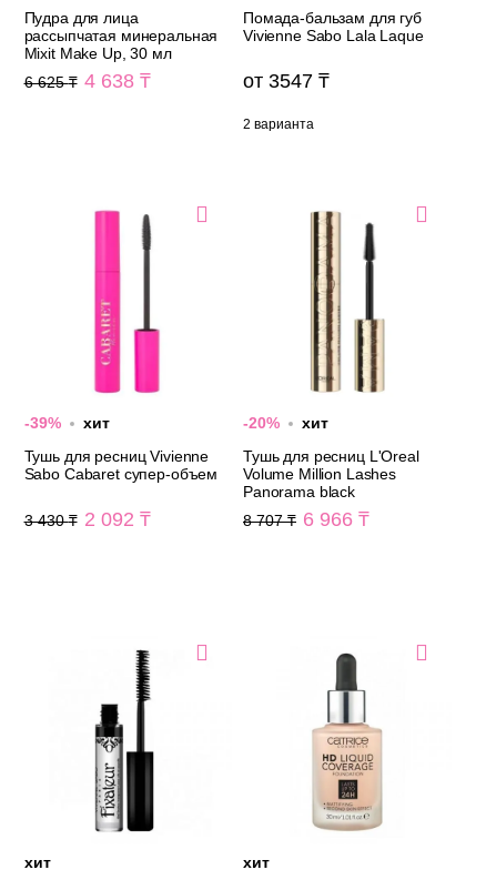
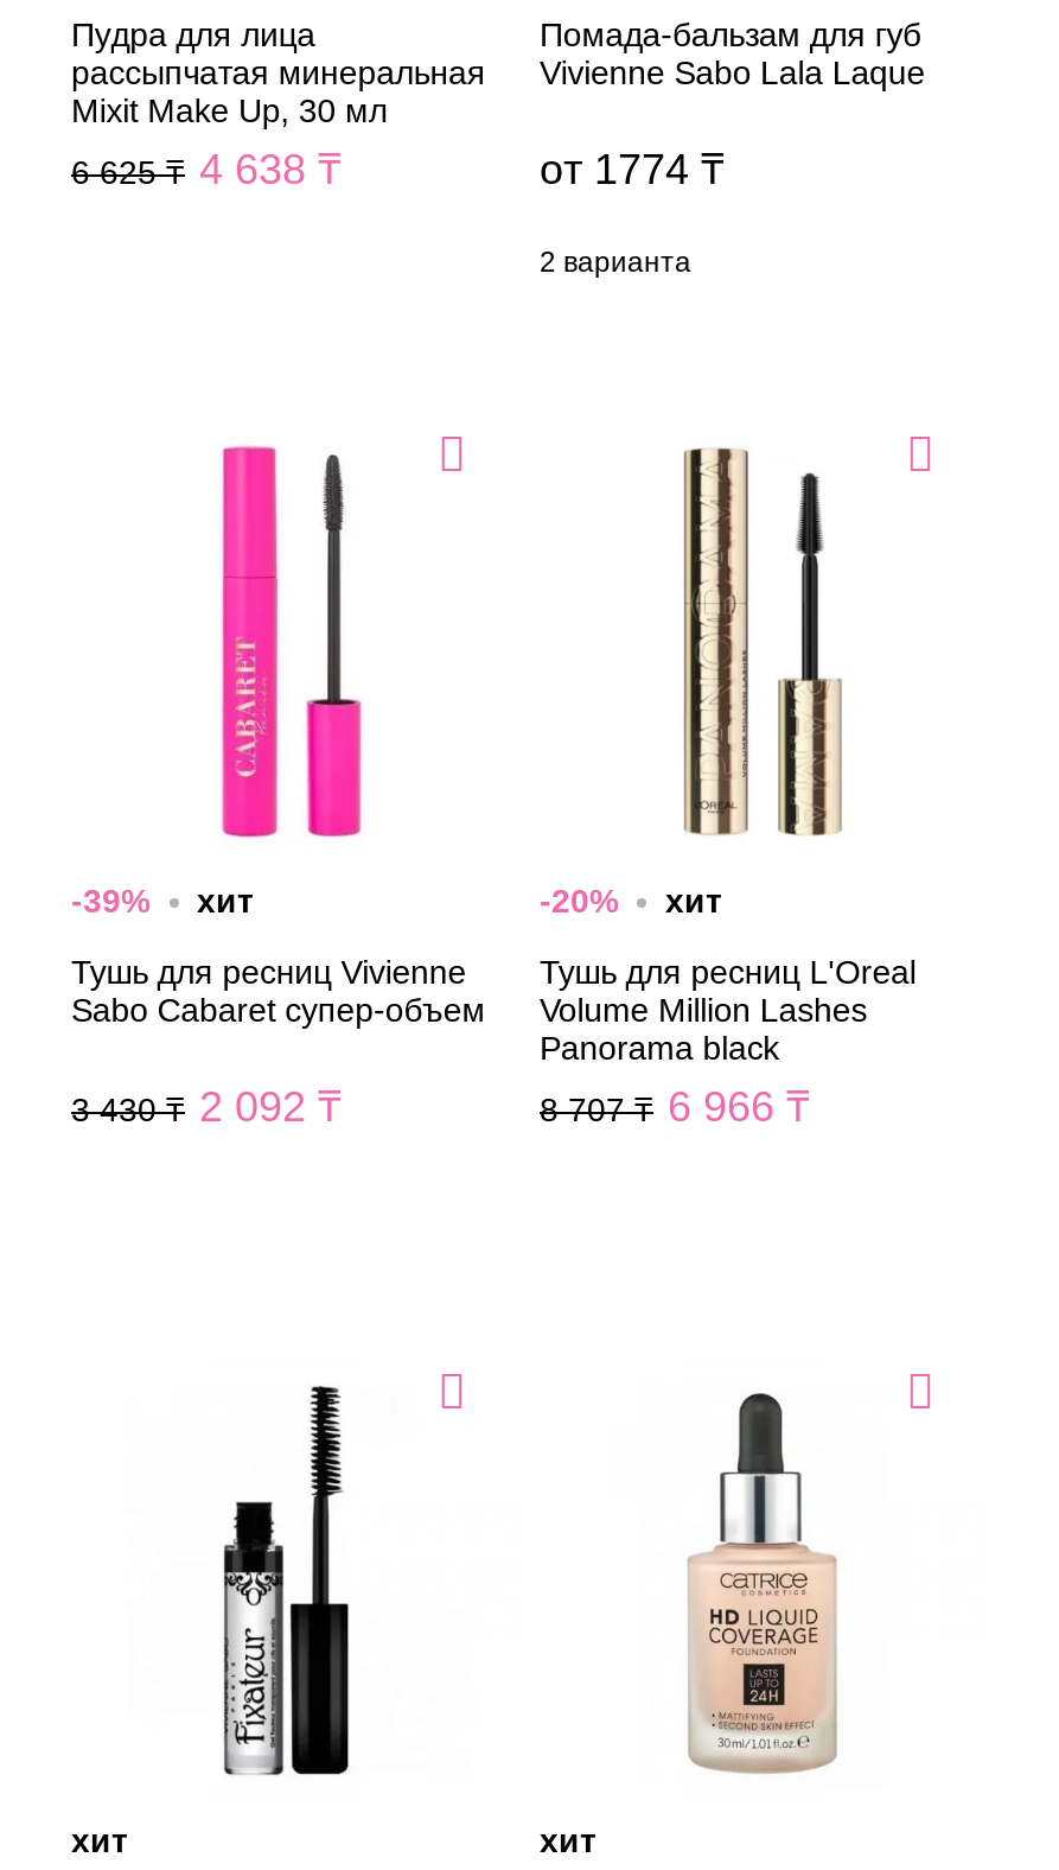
- от 3547
+ от 1774
